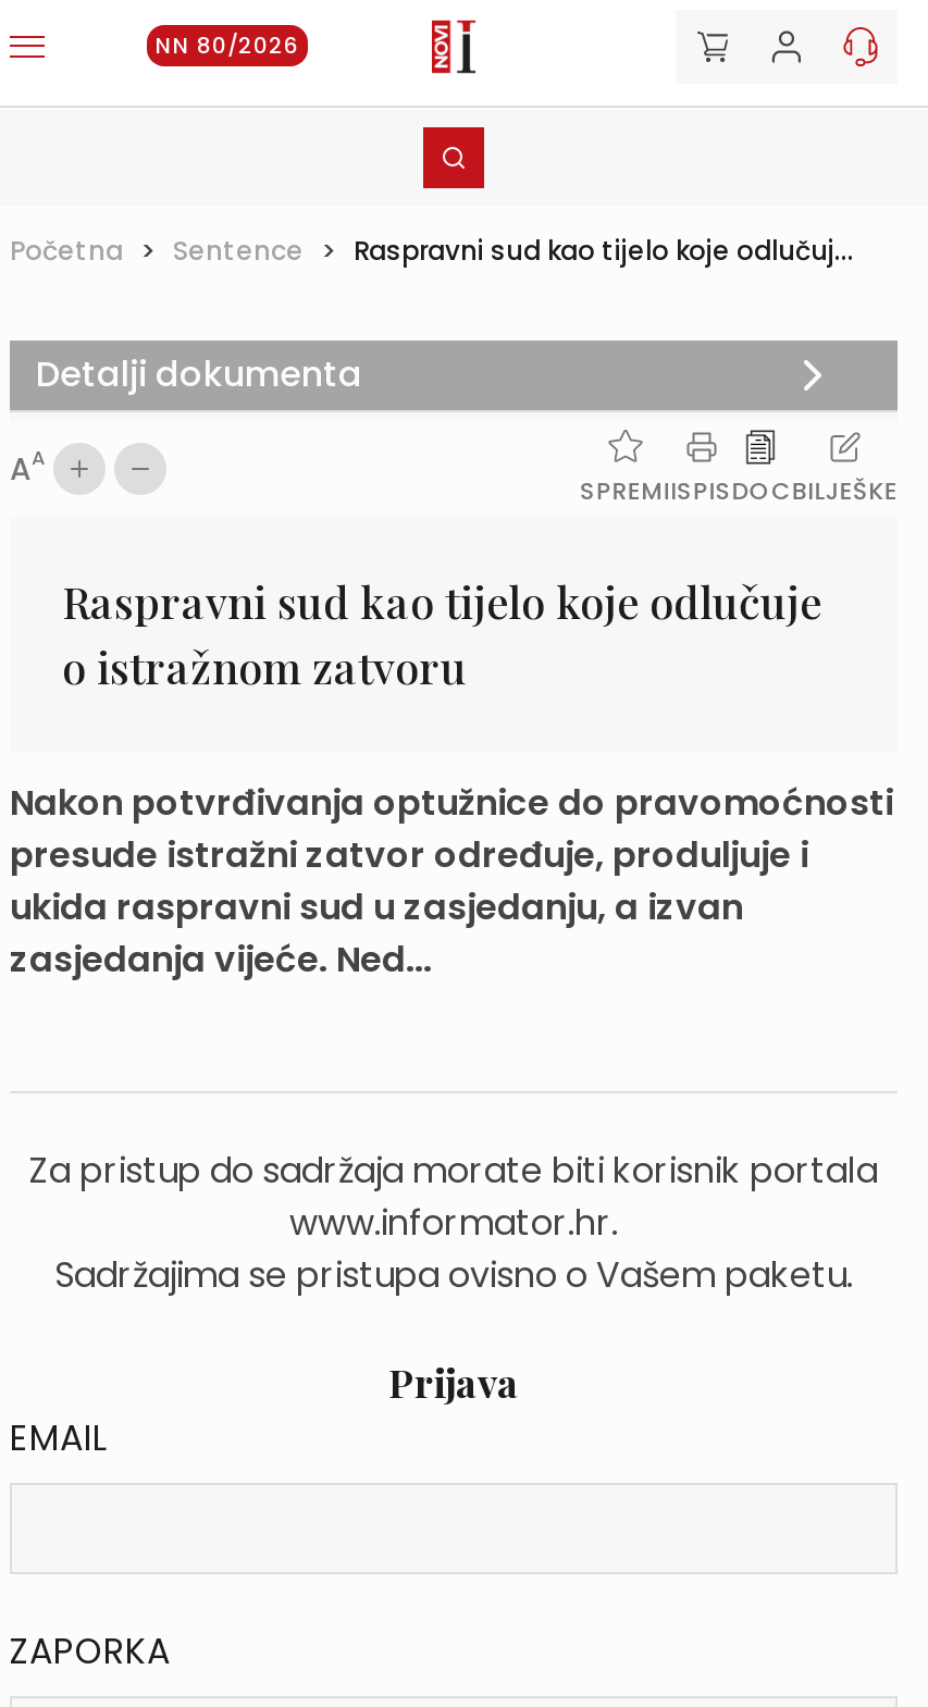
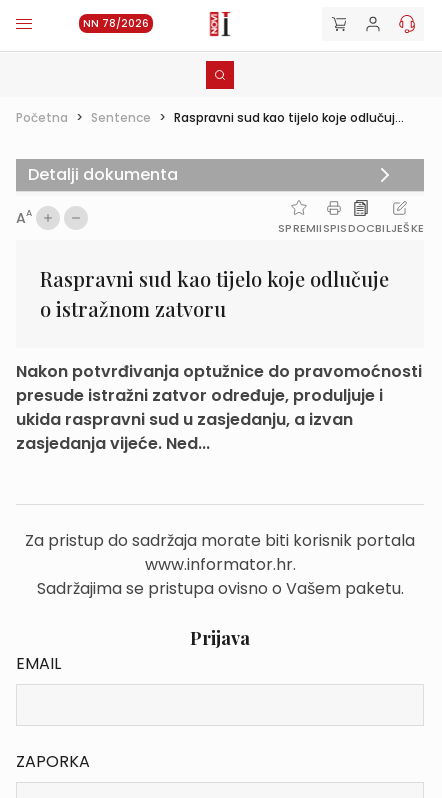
- NN 80/2026
+ NN 78/2026
